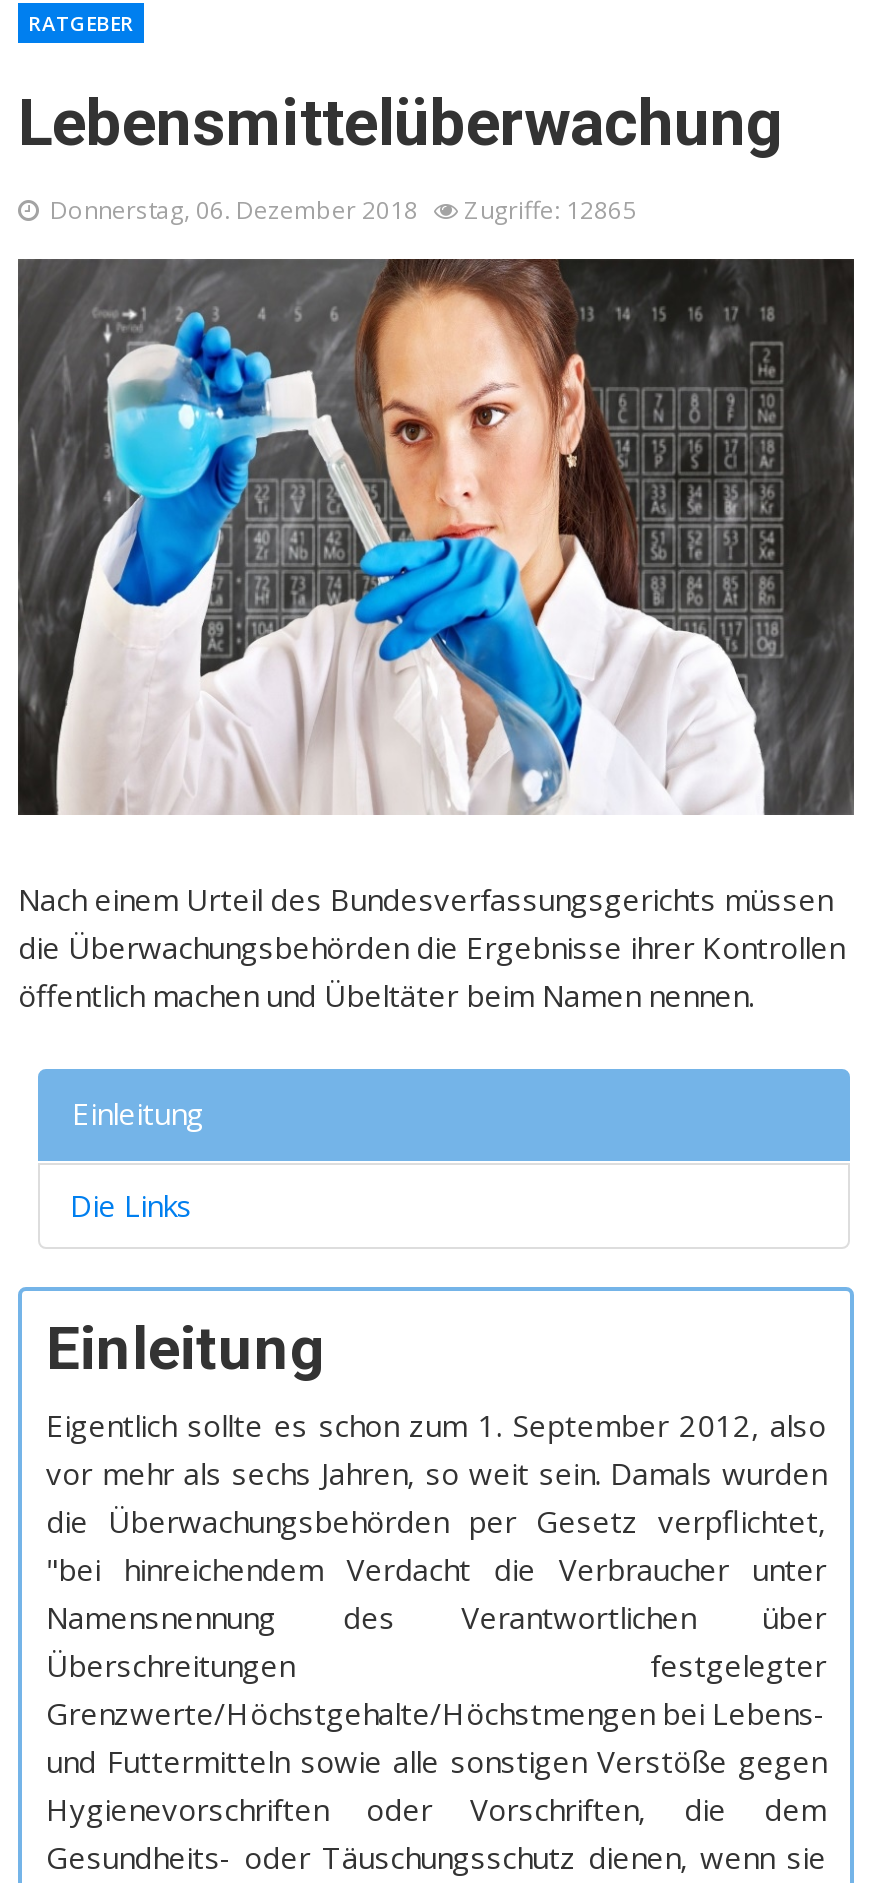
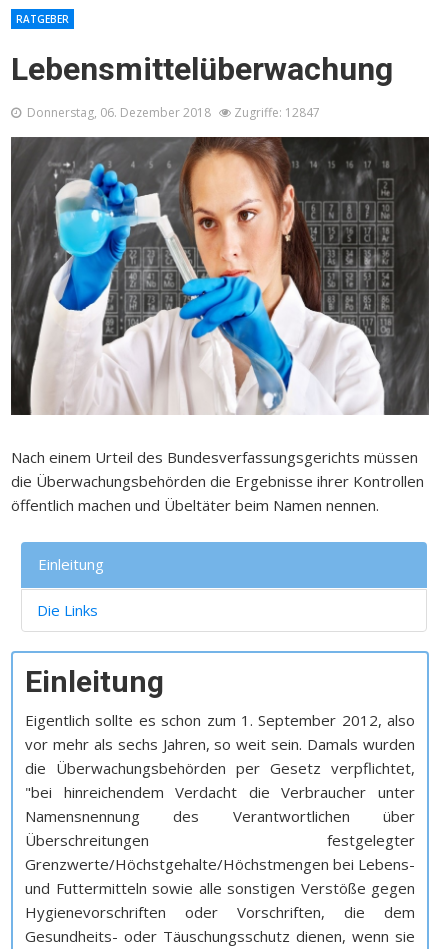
- Donnerstag, 06. Dezember 2018 Zugriffe: 12865
+ Donnerstag, 06. Dezember 2018 Zugriffe: 12847
